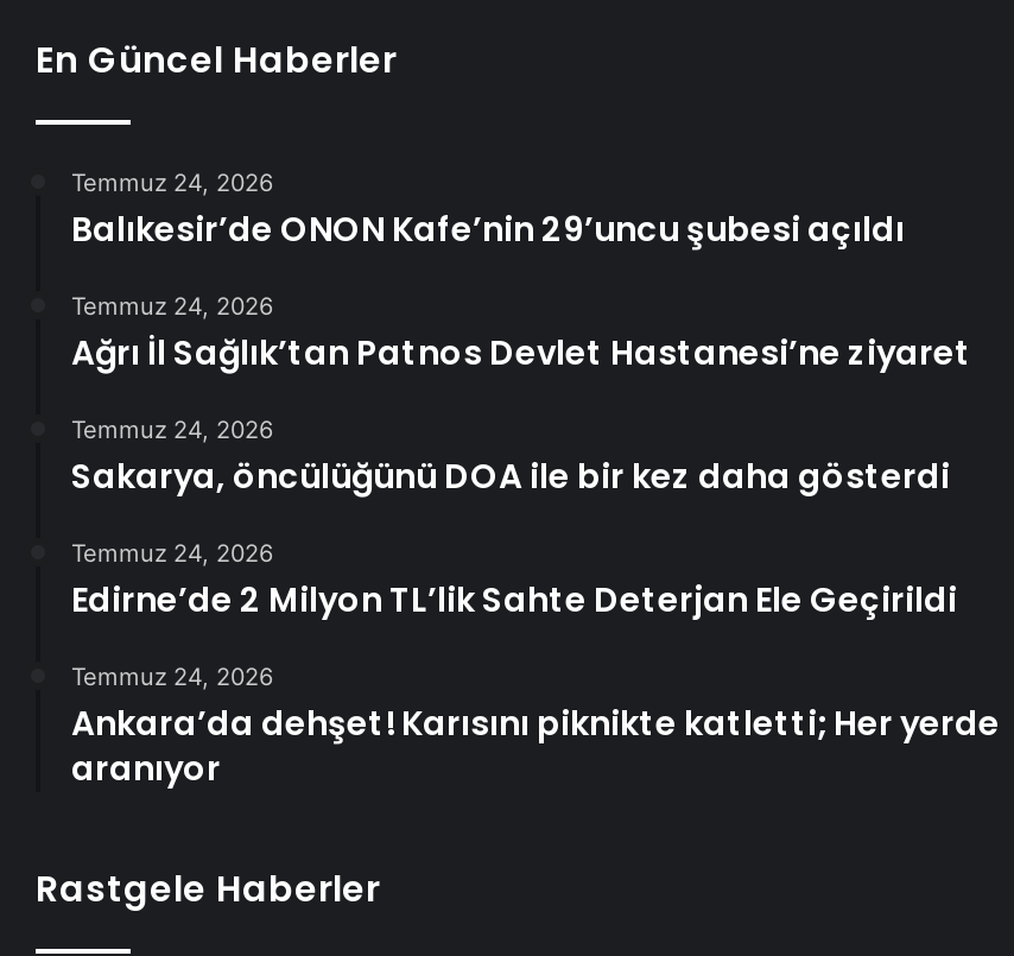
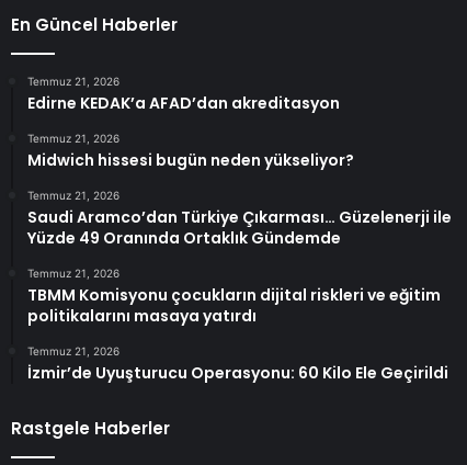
- Temmuz 24, 2026
- Balıkesir’de ONON Kafe’nin 29’uncu şubesi açıldı
+ Temmuz 21, 2026
+ Edirne KEDAK’a AFAD’dan akreditasyon

- Temmuz 24, 2026
- Ağrı İl Sağlık’tan Patnos Devlet Hastanesi’ne ziyaret
+ Temmuz 21, 2026
+ Midwich hissesi bugün neden yükseliyor?

- Temmuz 24, 2026
- Sakarya, öncülüğünü DOA ile bir kez daha gösterdi
+ Temmuz 21, 2026
+ Saudi Aramco’dan Türkiye Çıkarması… Güzelenerji ile
+ Yüzde 49 Oranında Ortaklık Gündemde

- Temmuz 24, 2026
- Edirne’de 2 Milyon TL’lik Sahte Deterjan Ele Geçirildi
+ Temmuz 21, 2026
+ TBMM Komisyonu çocukların dijital riskleri ve eğitim
+ politikalarını masaya yatırdı

- Temmuz 24, 2026
- Ankara’da dehşet! Karısını piknikte katletti; Her yerde
- aranıyor
+ Temmuz 21, 2026
+ İzmir’de Uyuşturucu Operasyonu: 60 Kilo Ele Geçirildi
